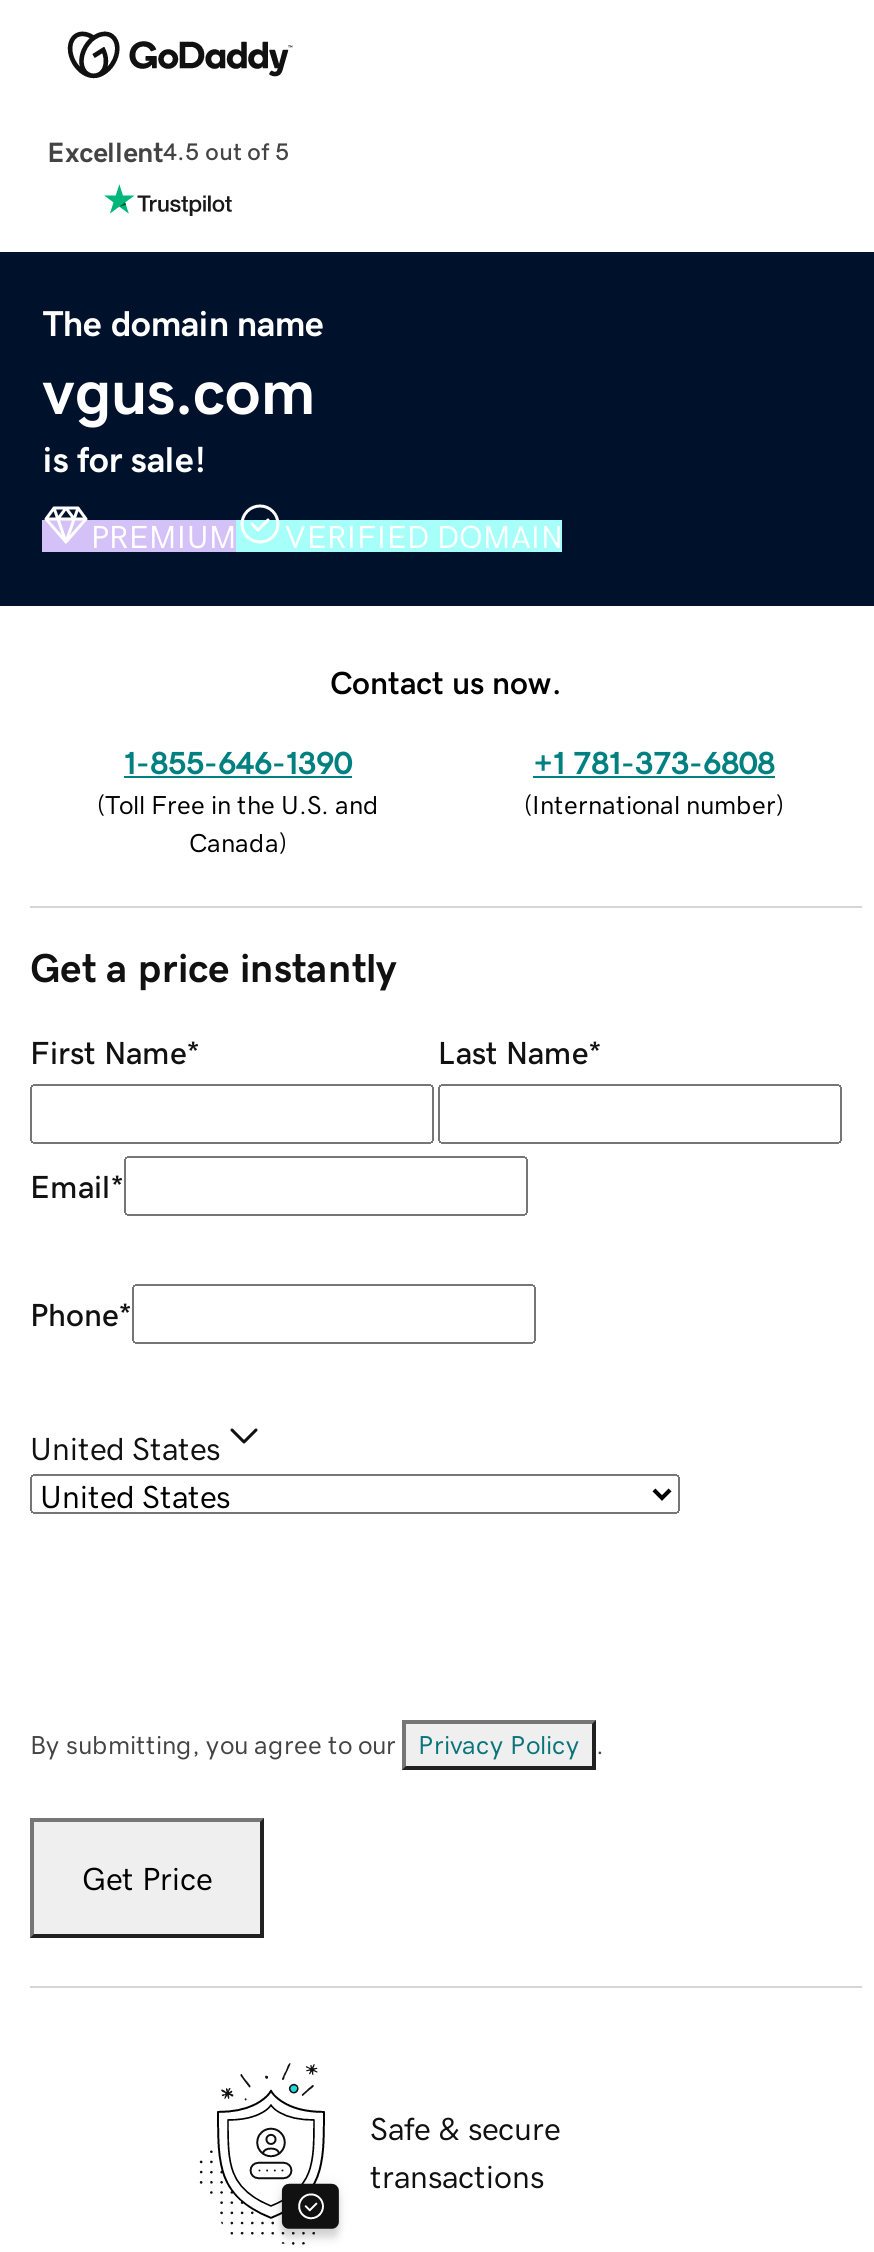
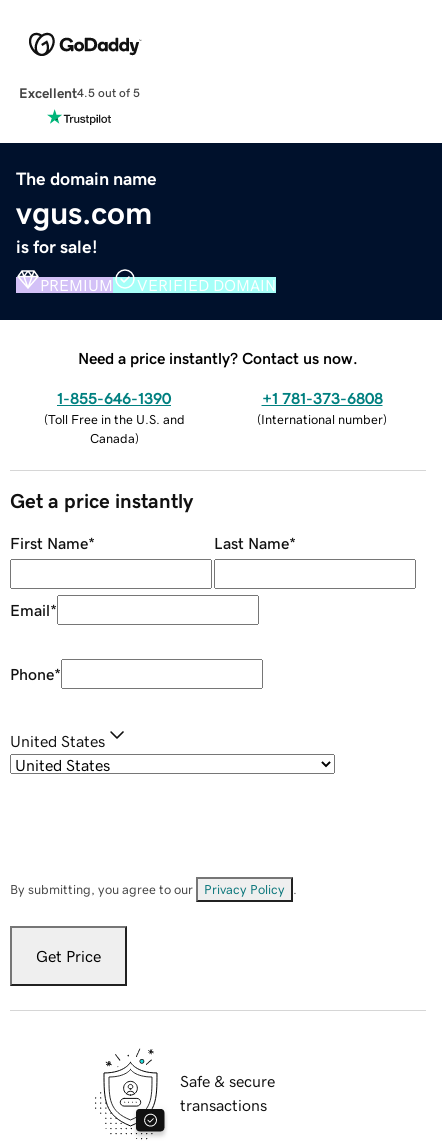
- Contact us now.
+ Need a price instantly? Contact us now.
